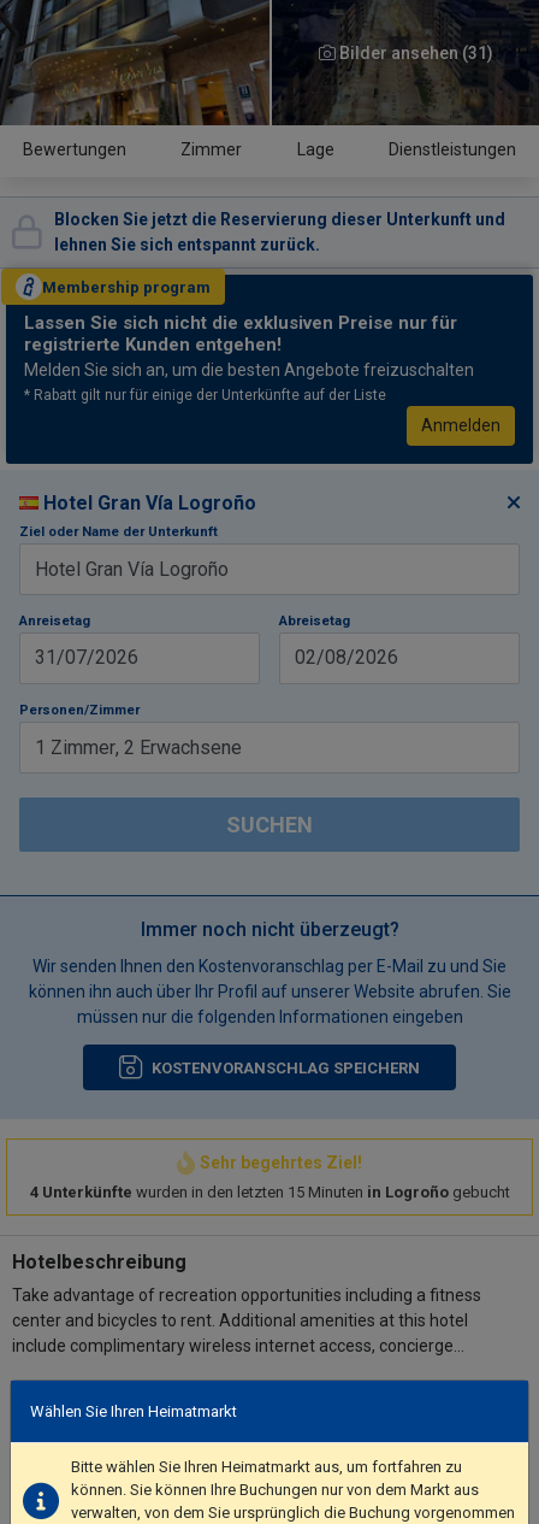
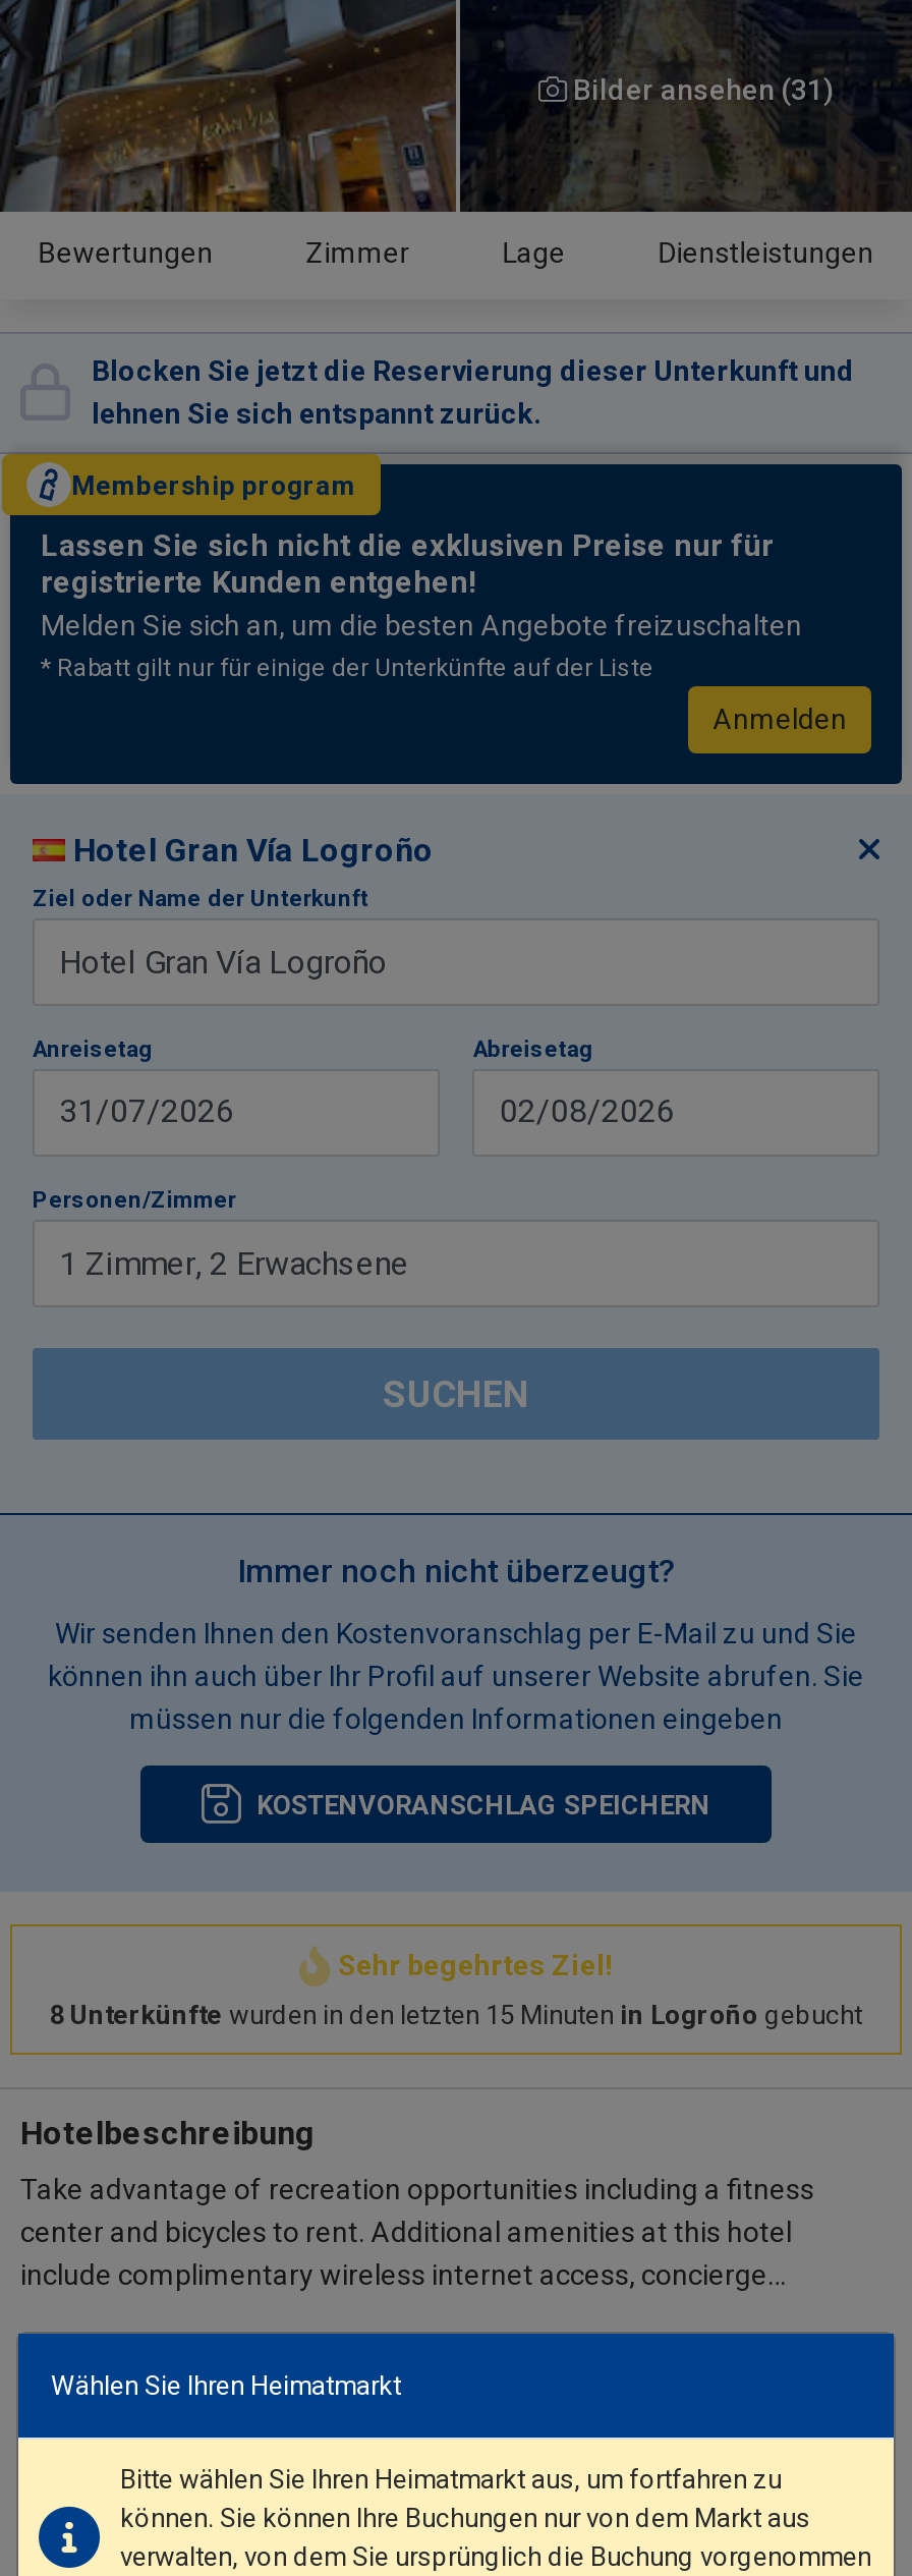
- 4 Unterkünfte wurden in den letzten 15 Minuten in Logroño gebucht
+ 8 Unterkünfte wurden in den letzten 15 Minuten in Logroño gebucht
